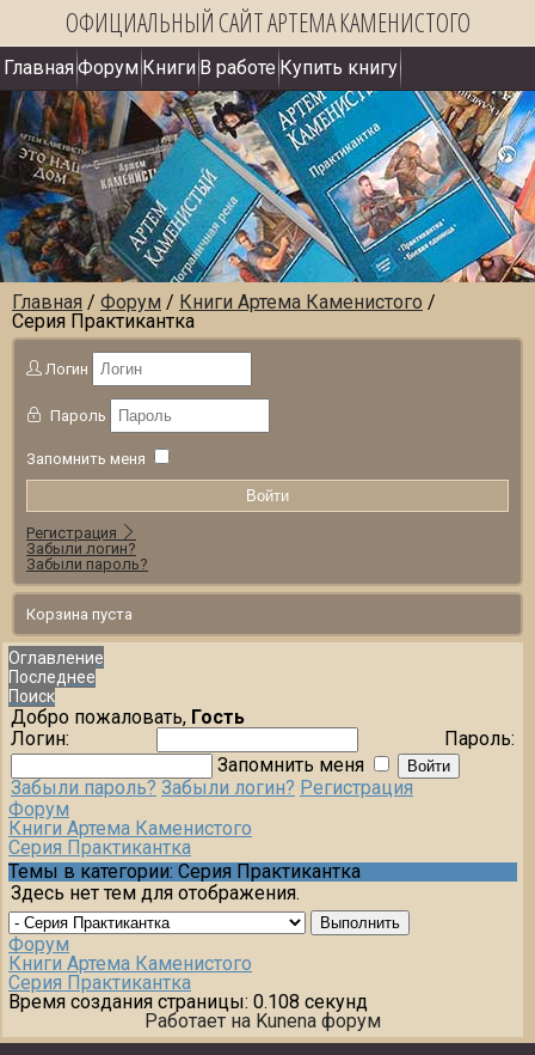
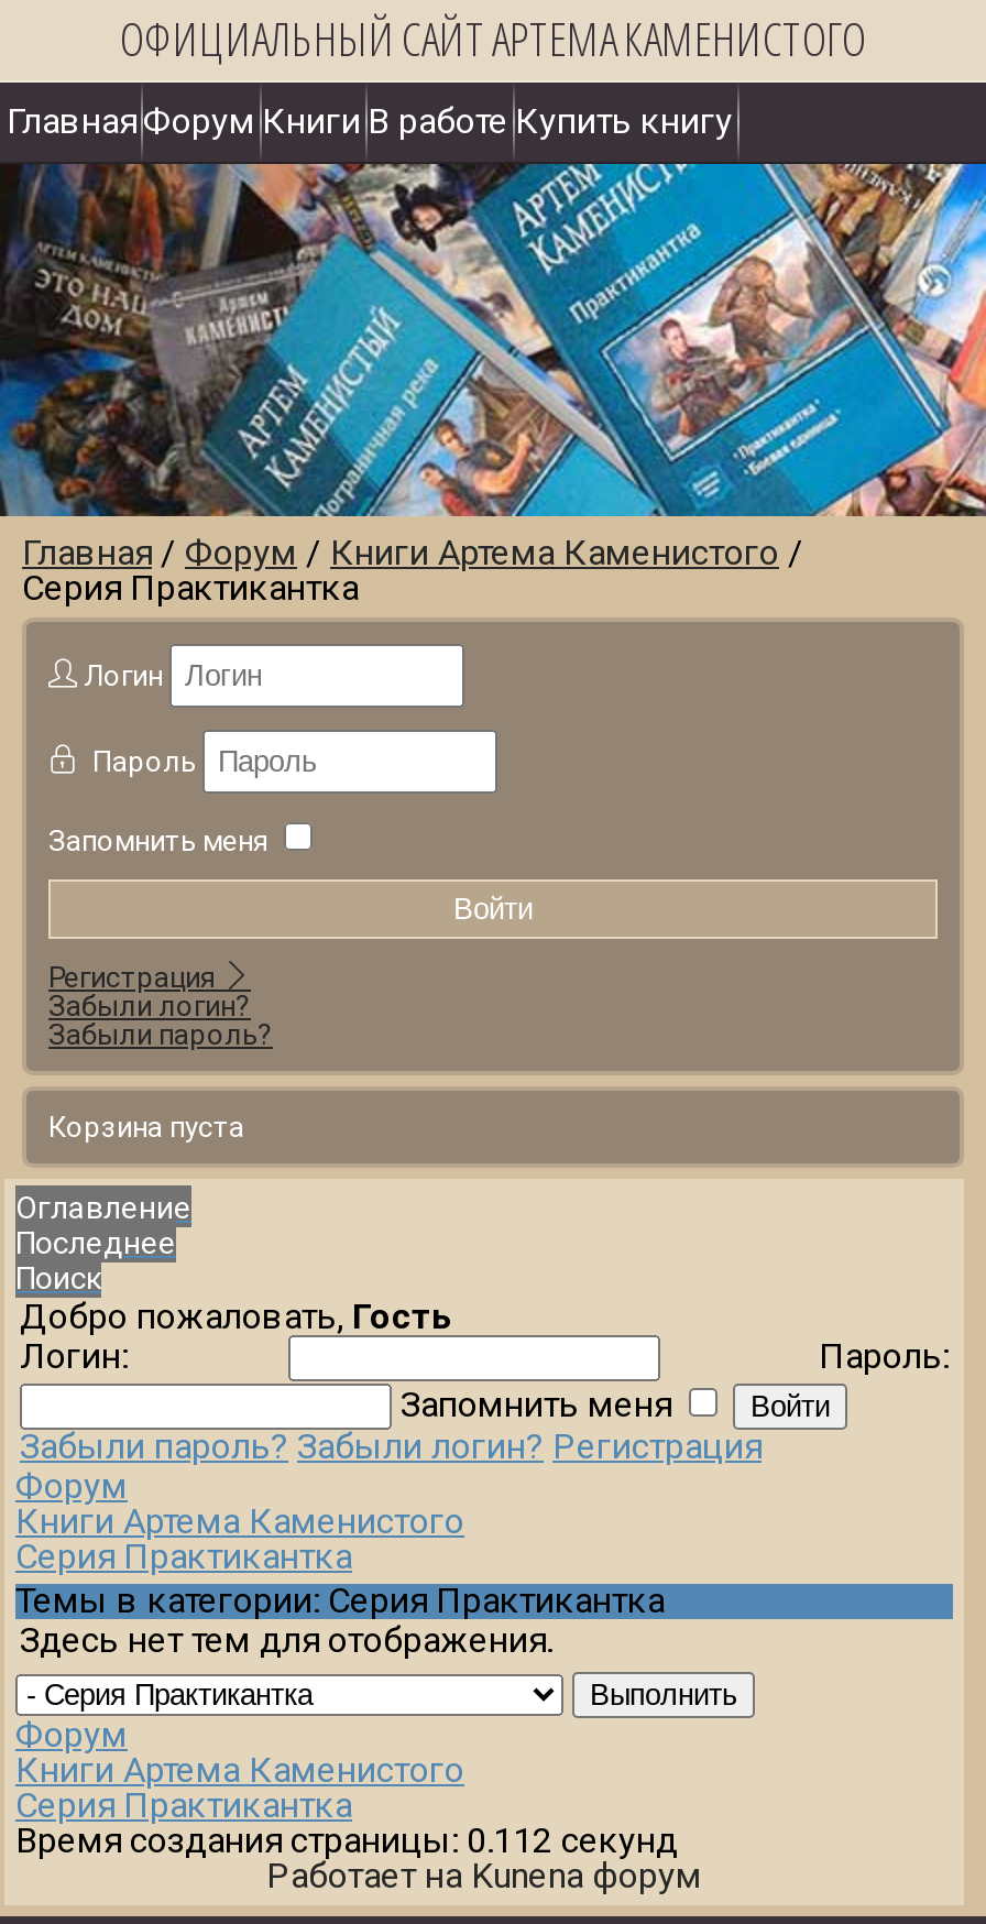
- Время создания страницы: 0.108 секунд
+ Время создания страницы: 0.112 секунд
